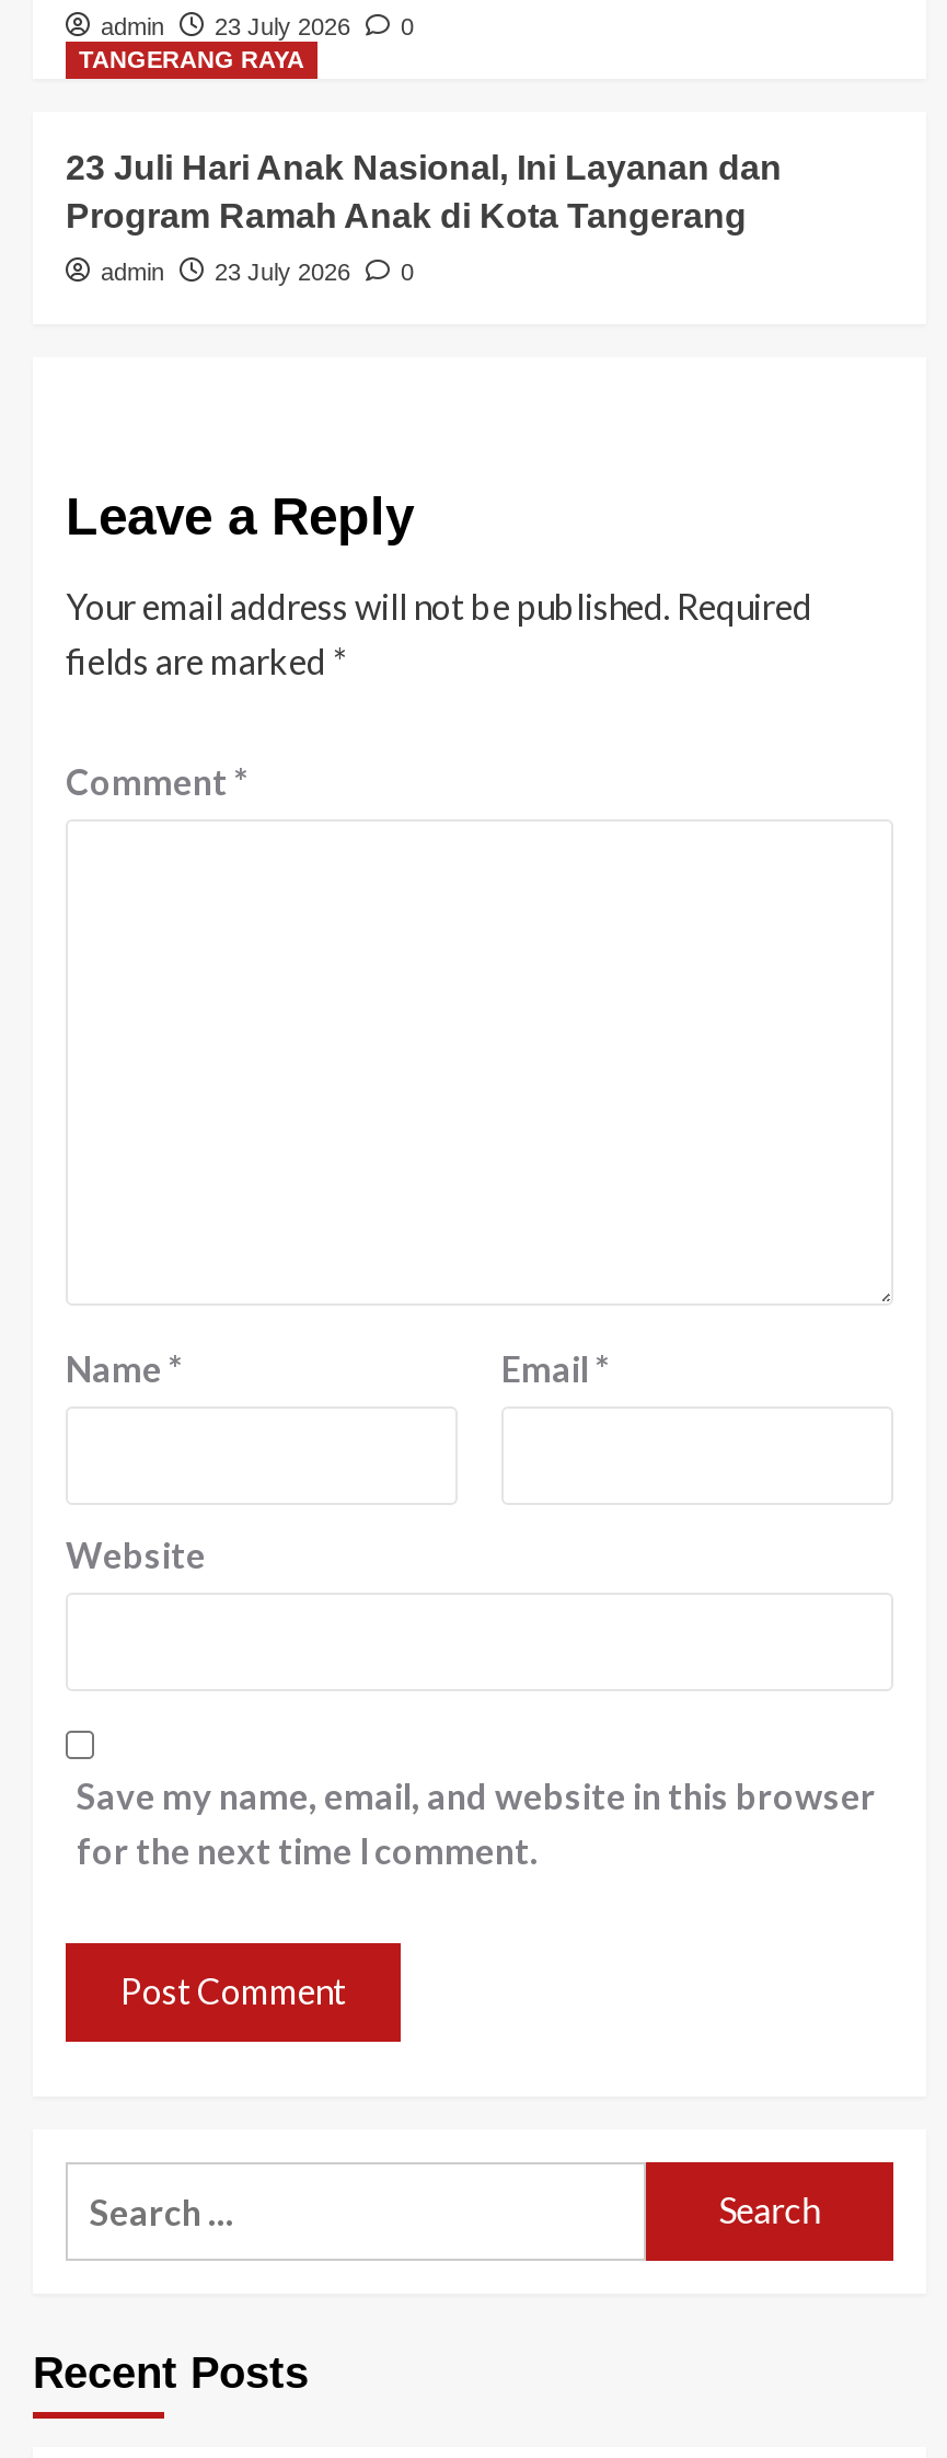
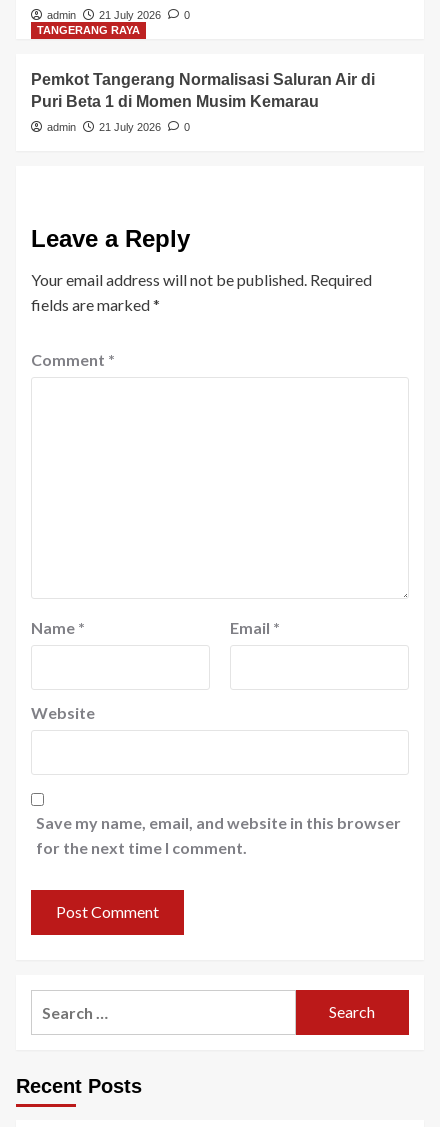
- admin 23 July 2026 0
+ admin 21 July 2026 0

- 23 Juli Hari Anak Nasional, Ini Layanan dan
- Program Ramah Anak di Kota Tangerang
+ Pemkot Tangerang Normalisasi Saluran Air di
+ Puri Beta 1 di Momen Musim Kemarau

- admin 23 July 2026 0
+ admin 21 July 2026 0
